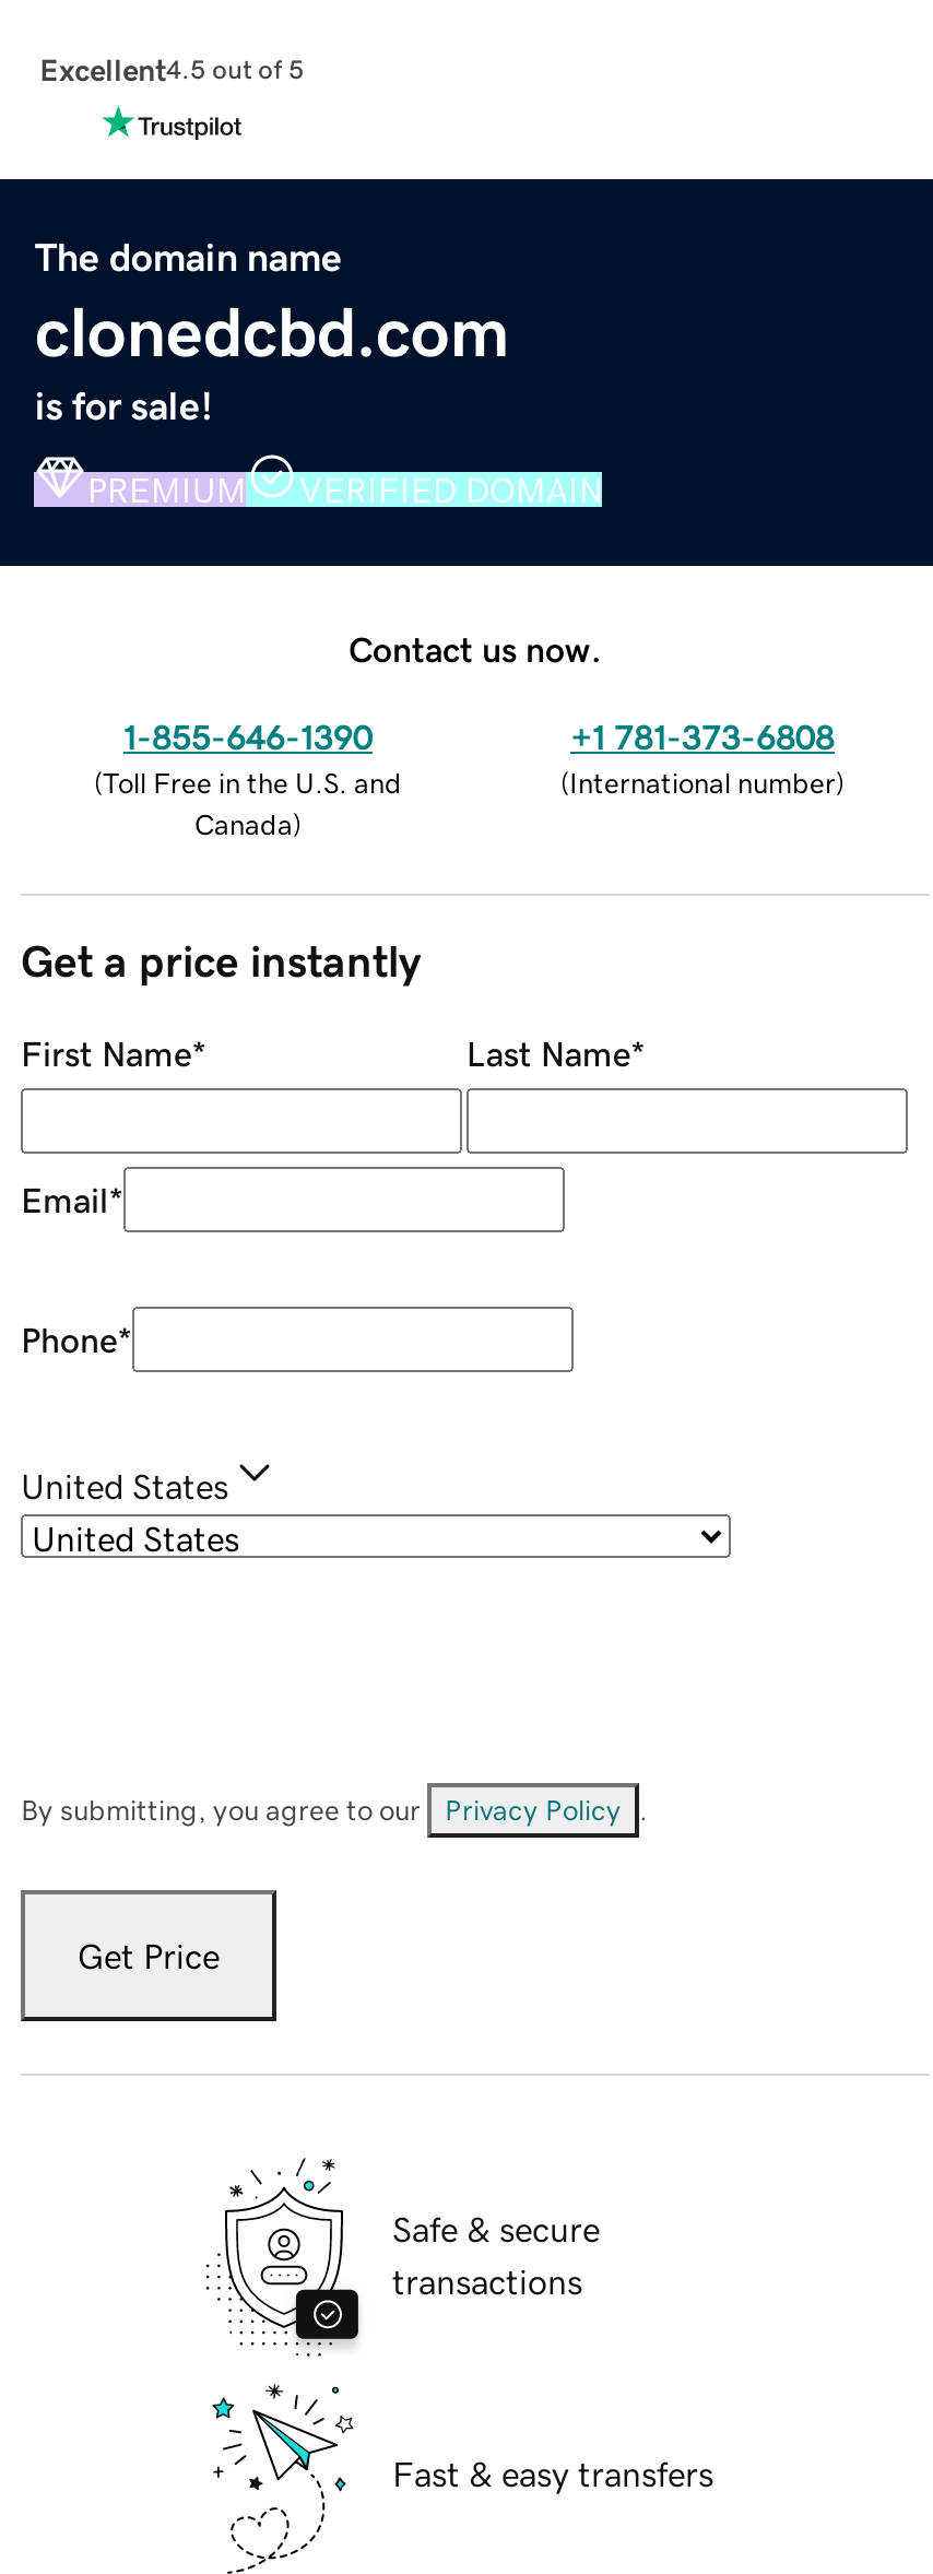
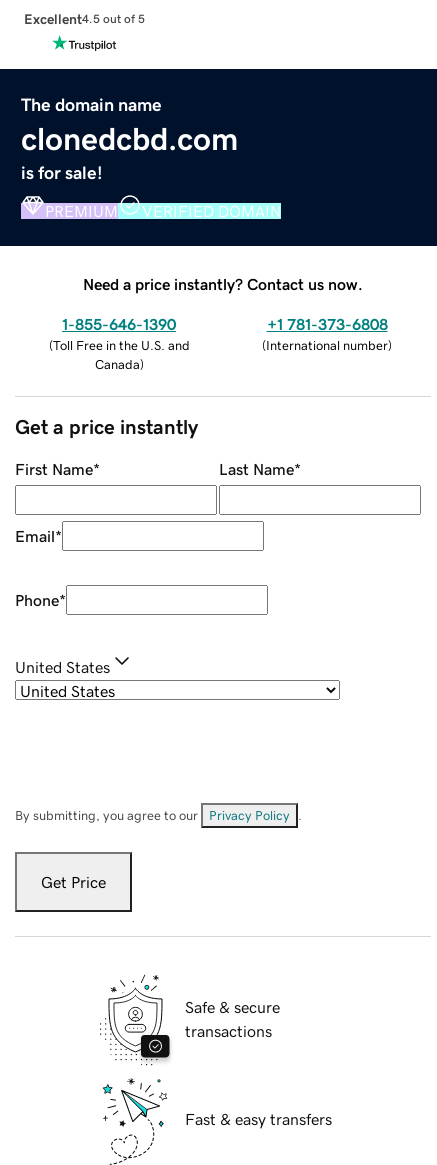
- Contact us now.
+ Need a price instantly? Contact us now.
